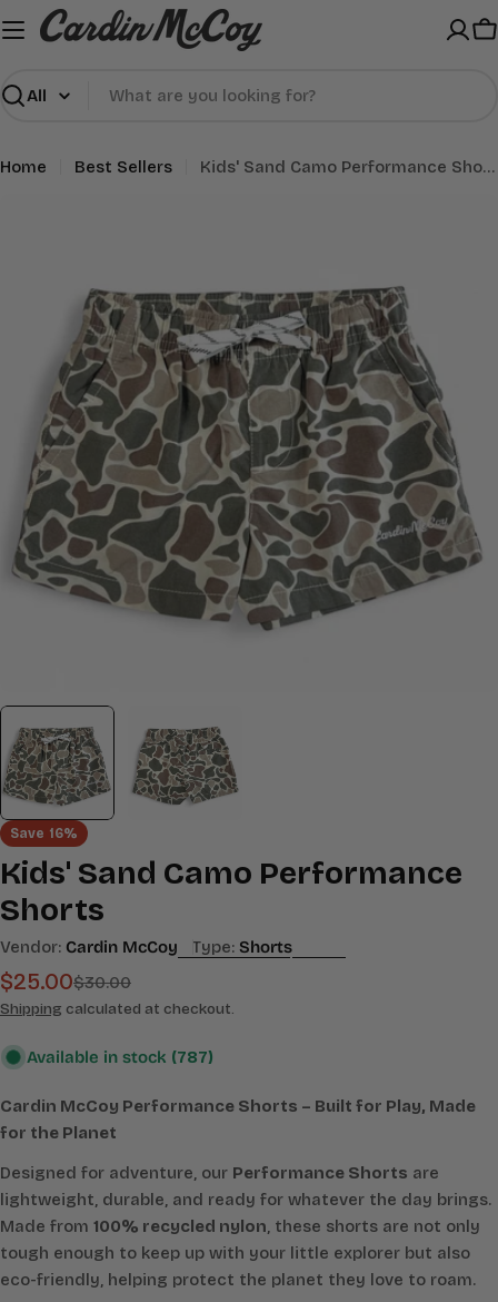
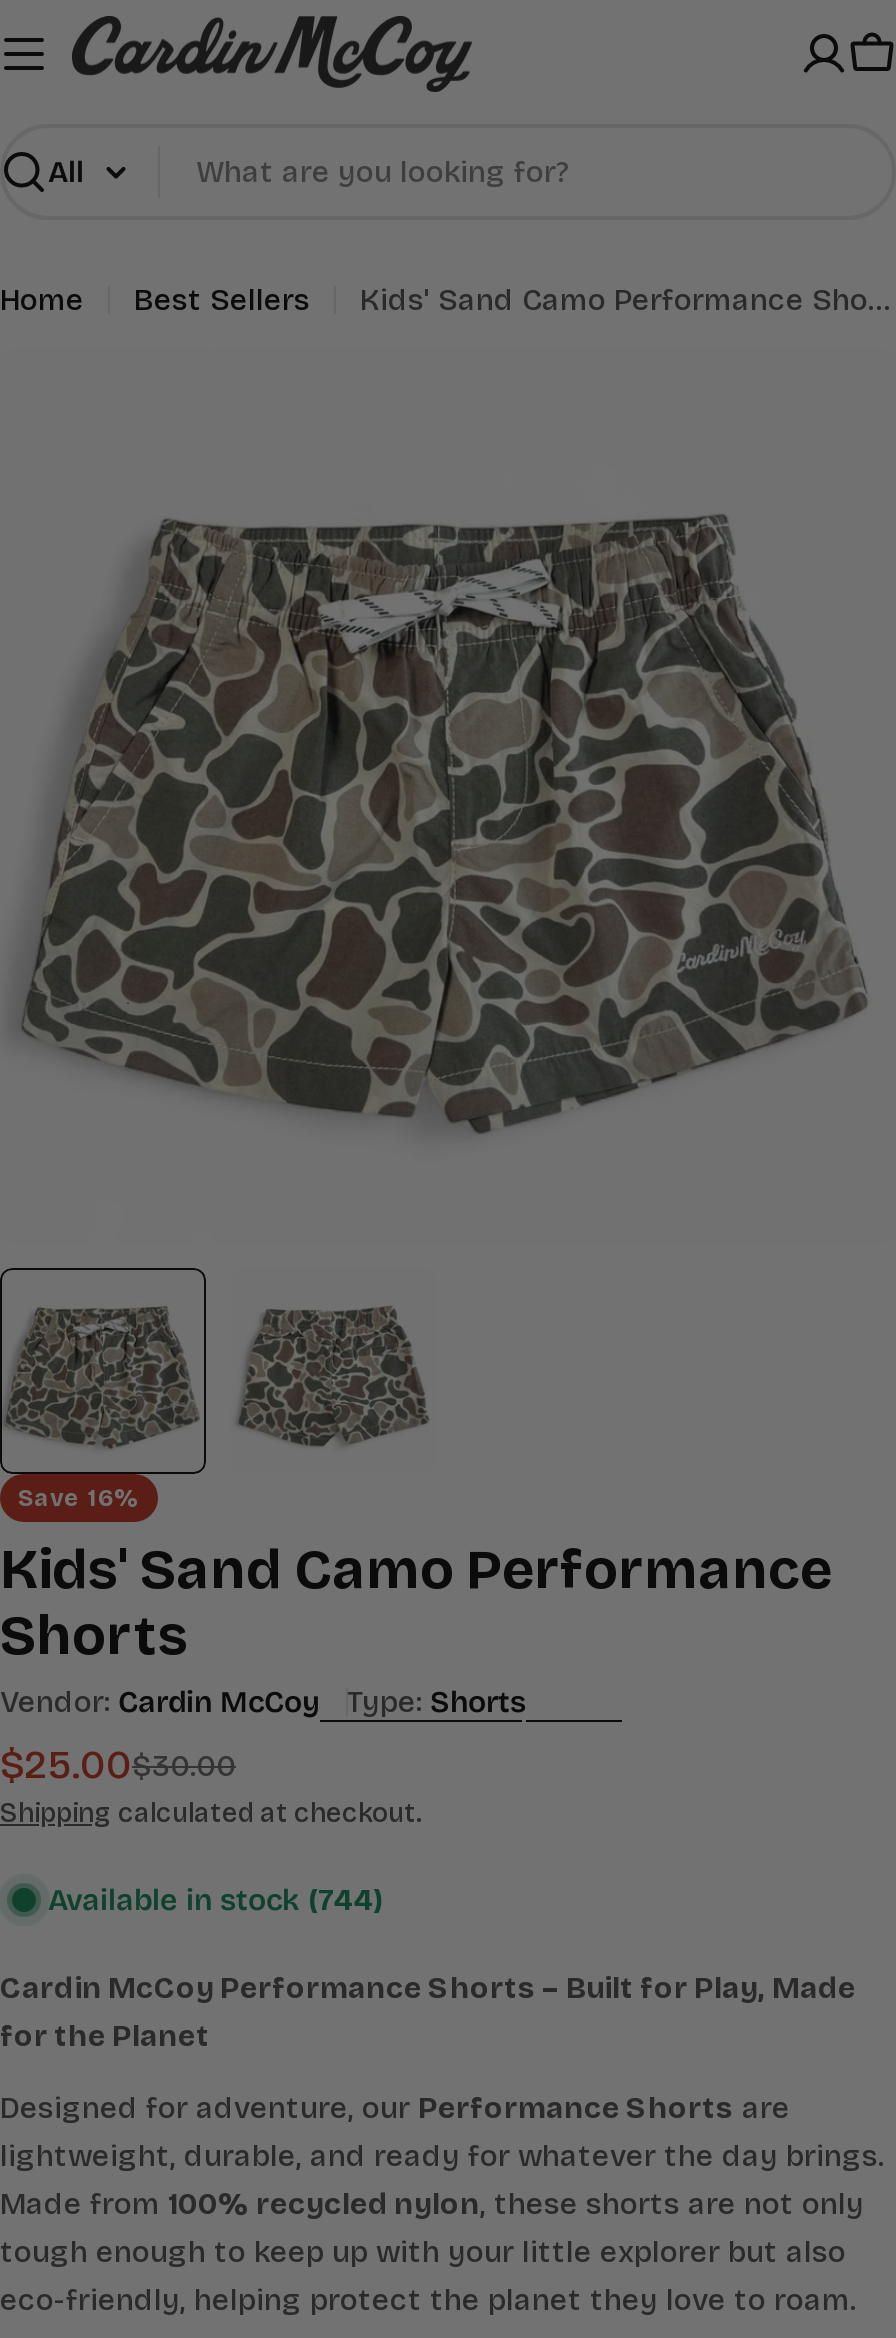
- Available in stock (787)
+ Available in stock (744)
